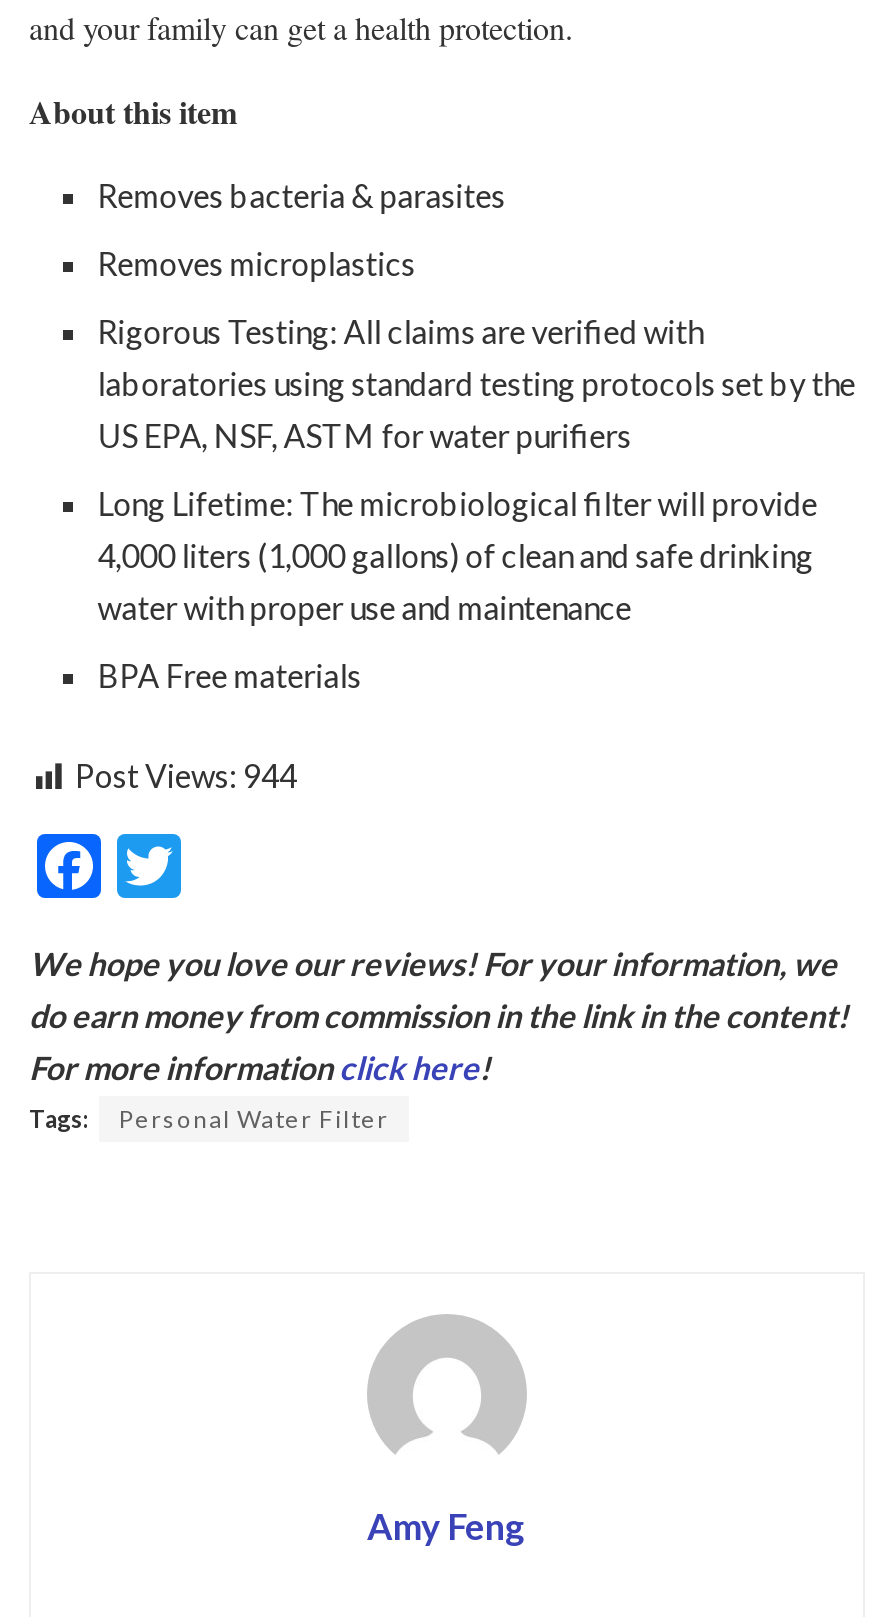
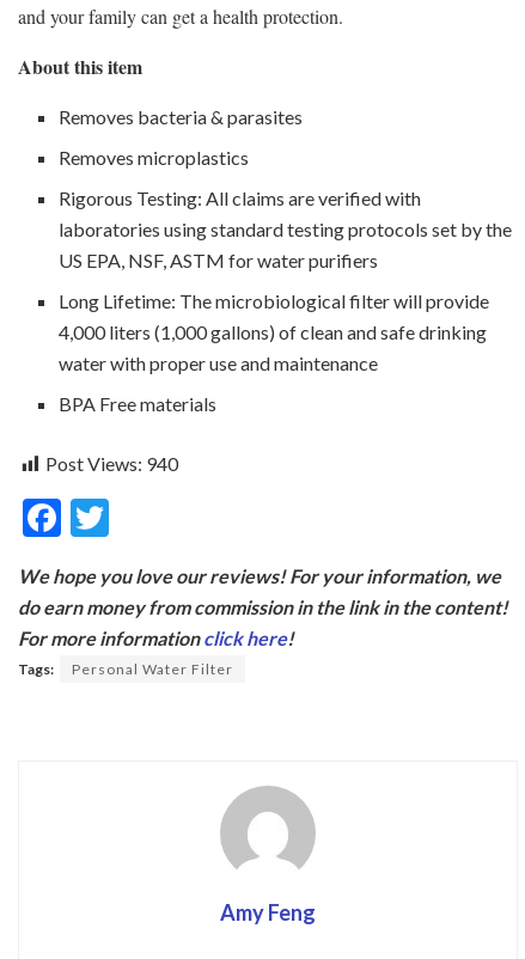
- Post Views: 944
+ Post Views: 940
